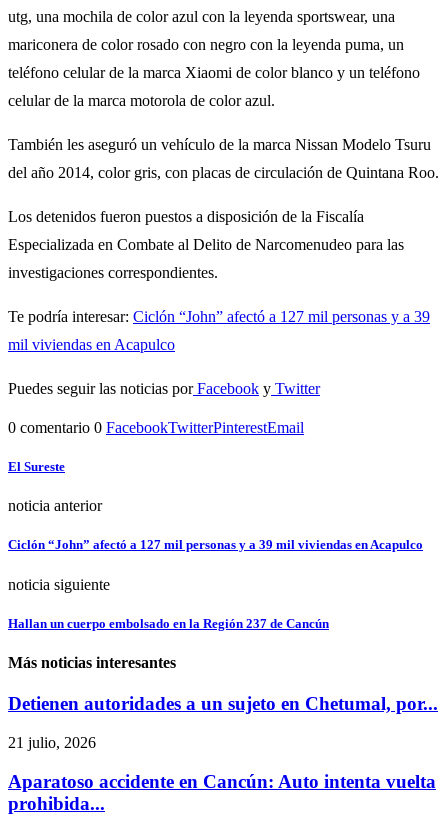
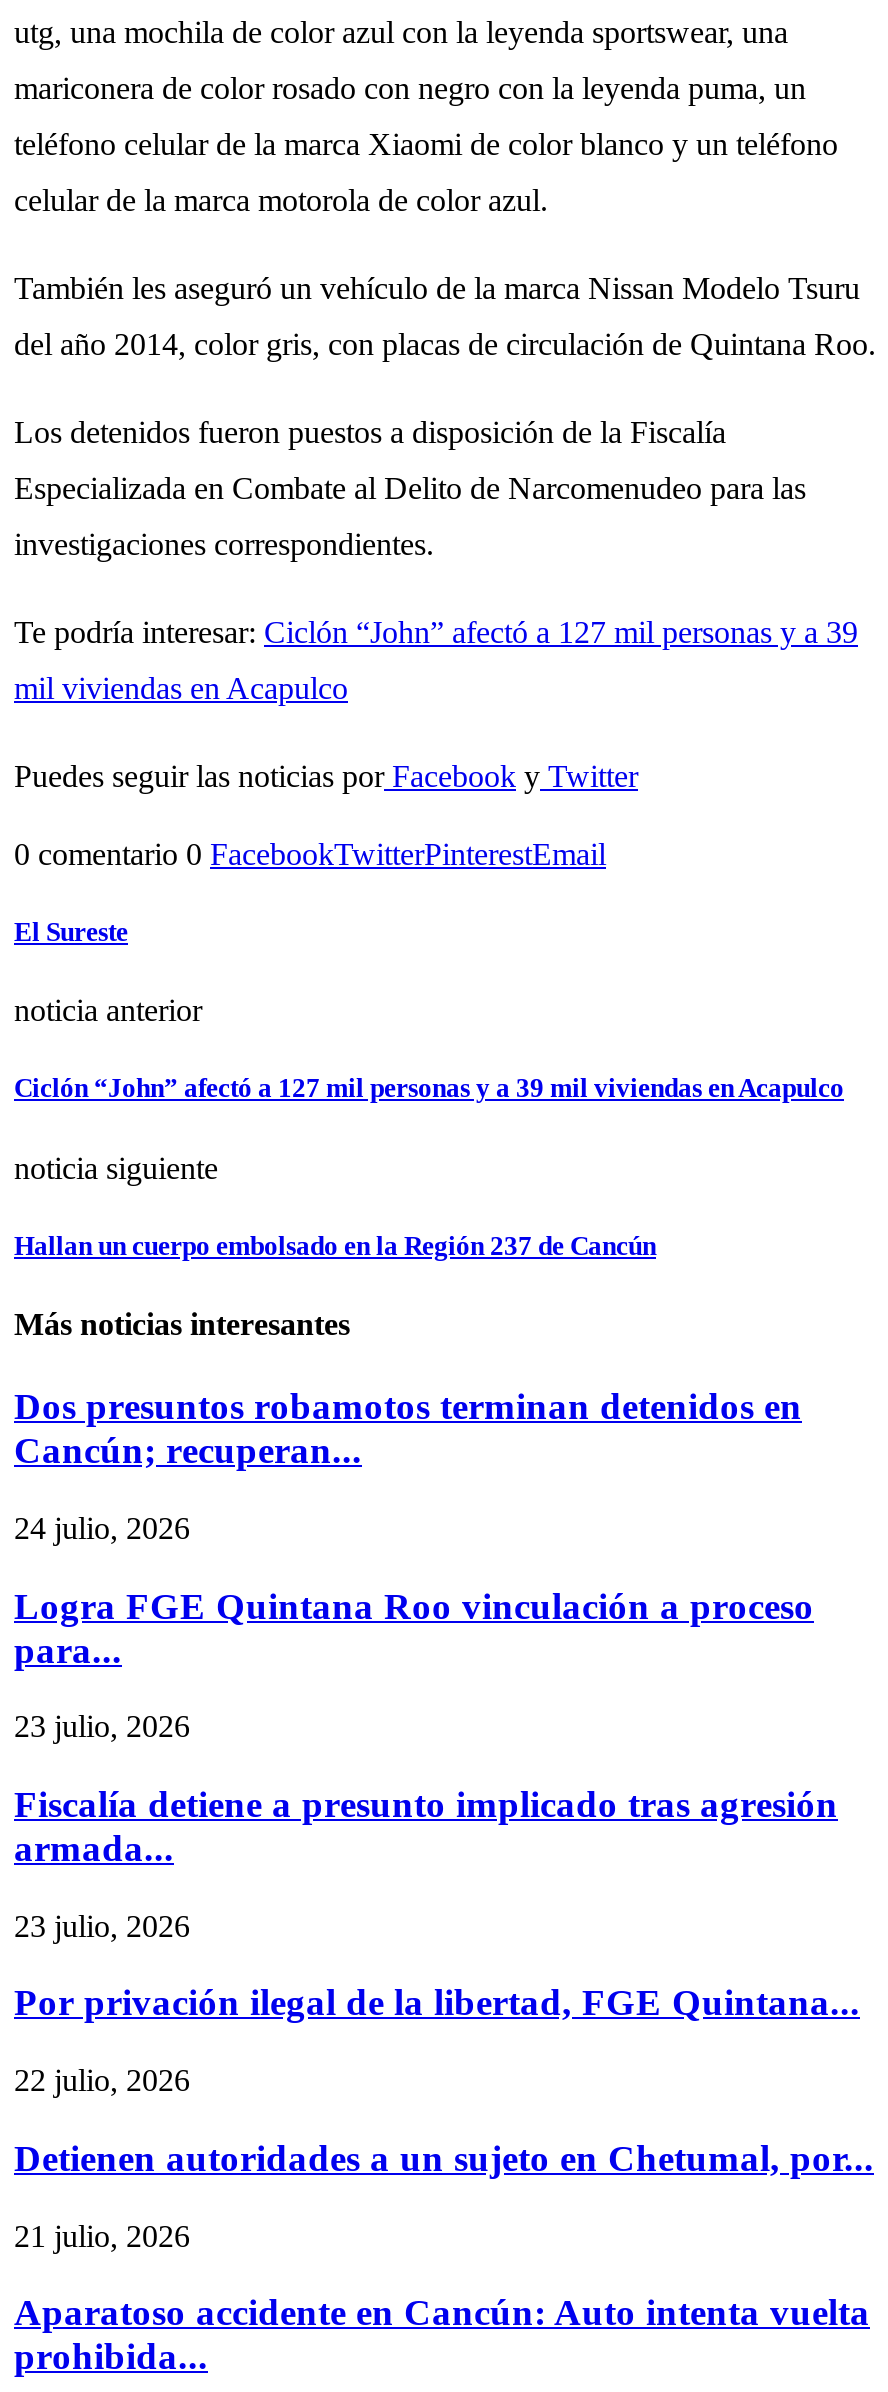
+ Dos presuntos robamotos terminan detenidos en
+ Cancún; recuperan...
+ 24 julio, 2026
+ Logra FGE Quintana Roo vinculación a proceso
+ para...
+ 23 julio, 2026
+ Fiscalía detiene a presunto implicado tras agresión
+ armada...
+ 23 julio, 2026
+ Por privación ilegal de la libertad, FGE Quintana...
+ 22 julio, 2026
